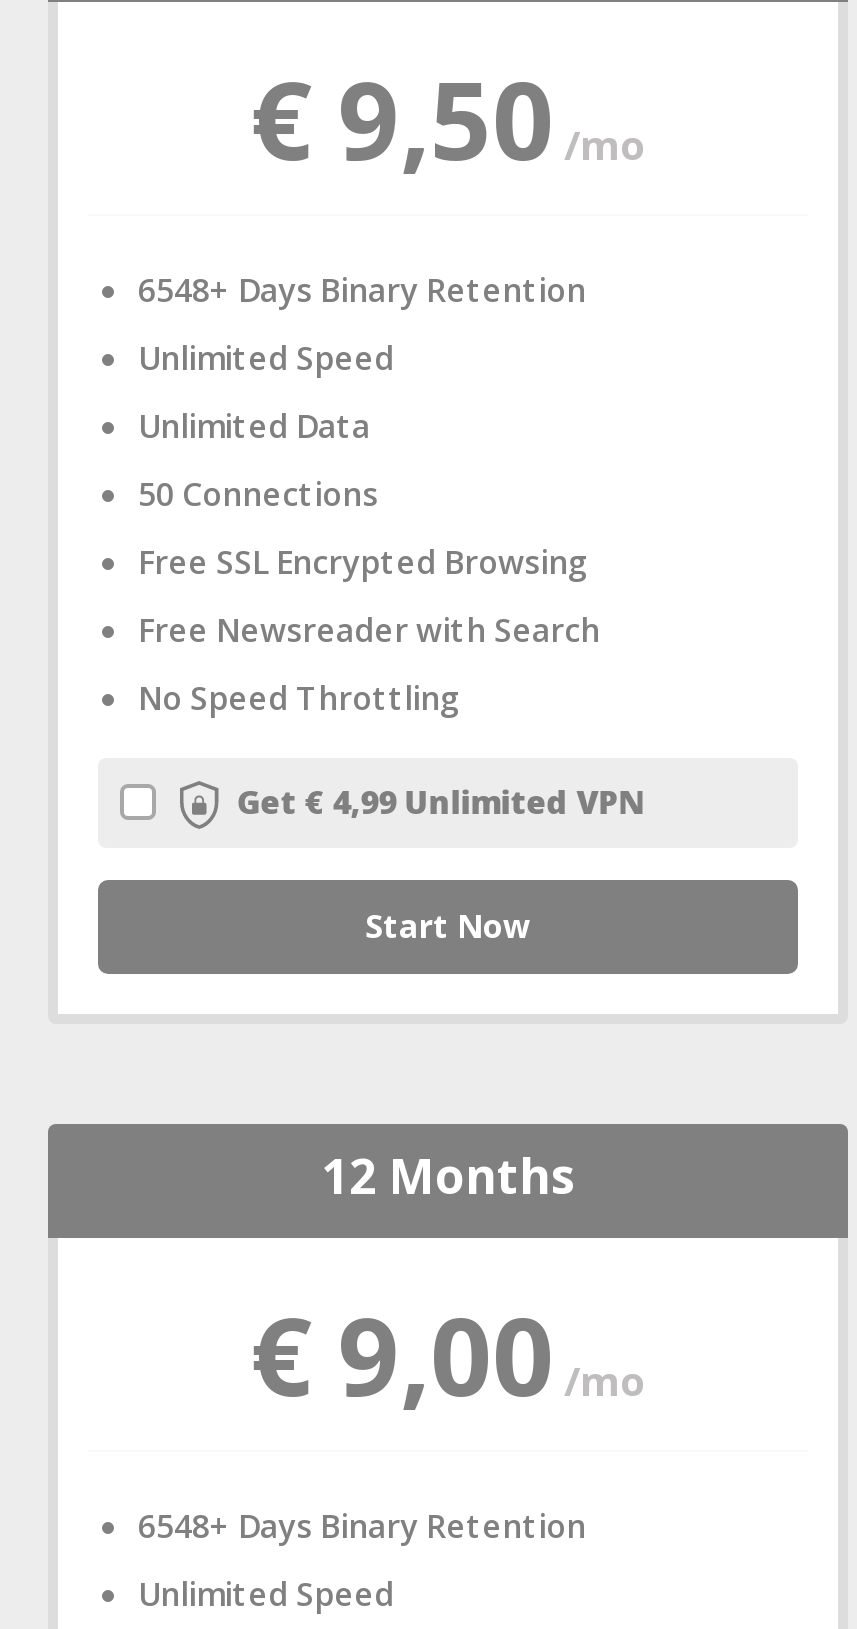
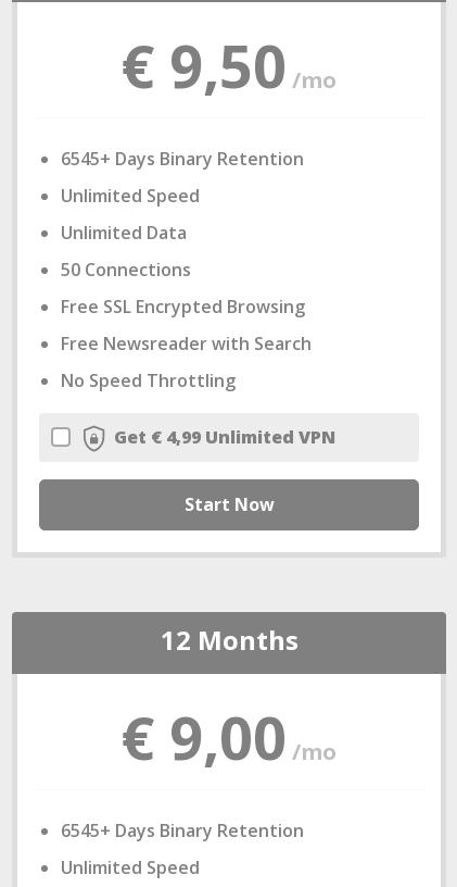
- 6548+ Days Binary Retention
+ 6545+ Days Binary Retention

- 6548+ Days Binary Retention
+ 6545+ Days Binary Retention
